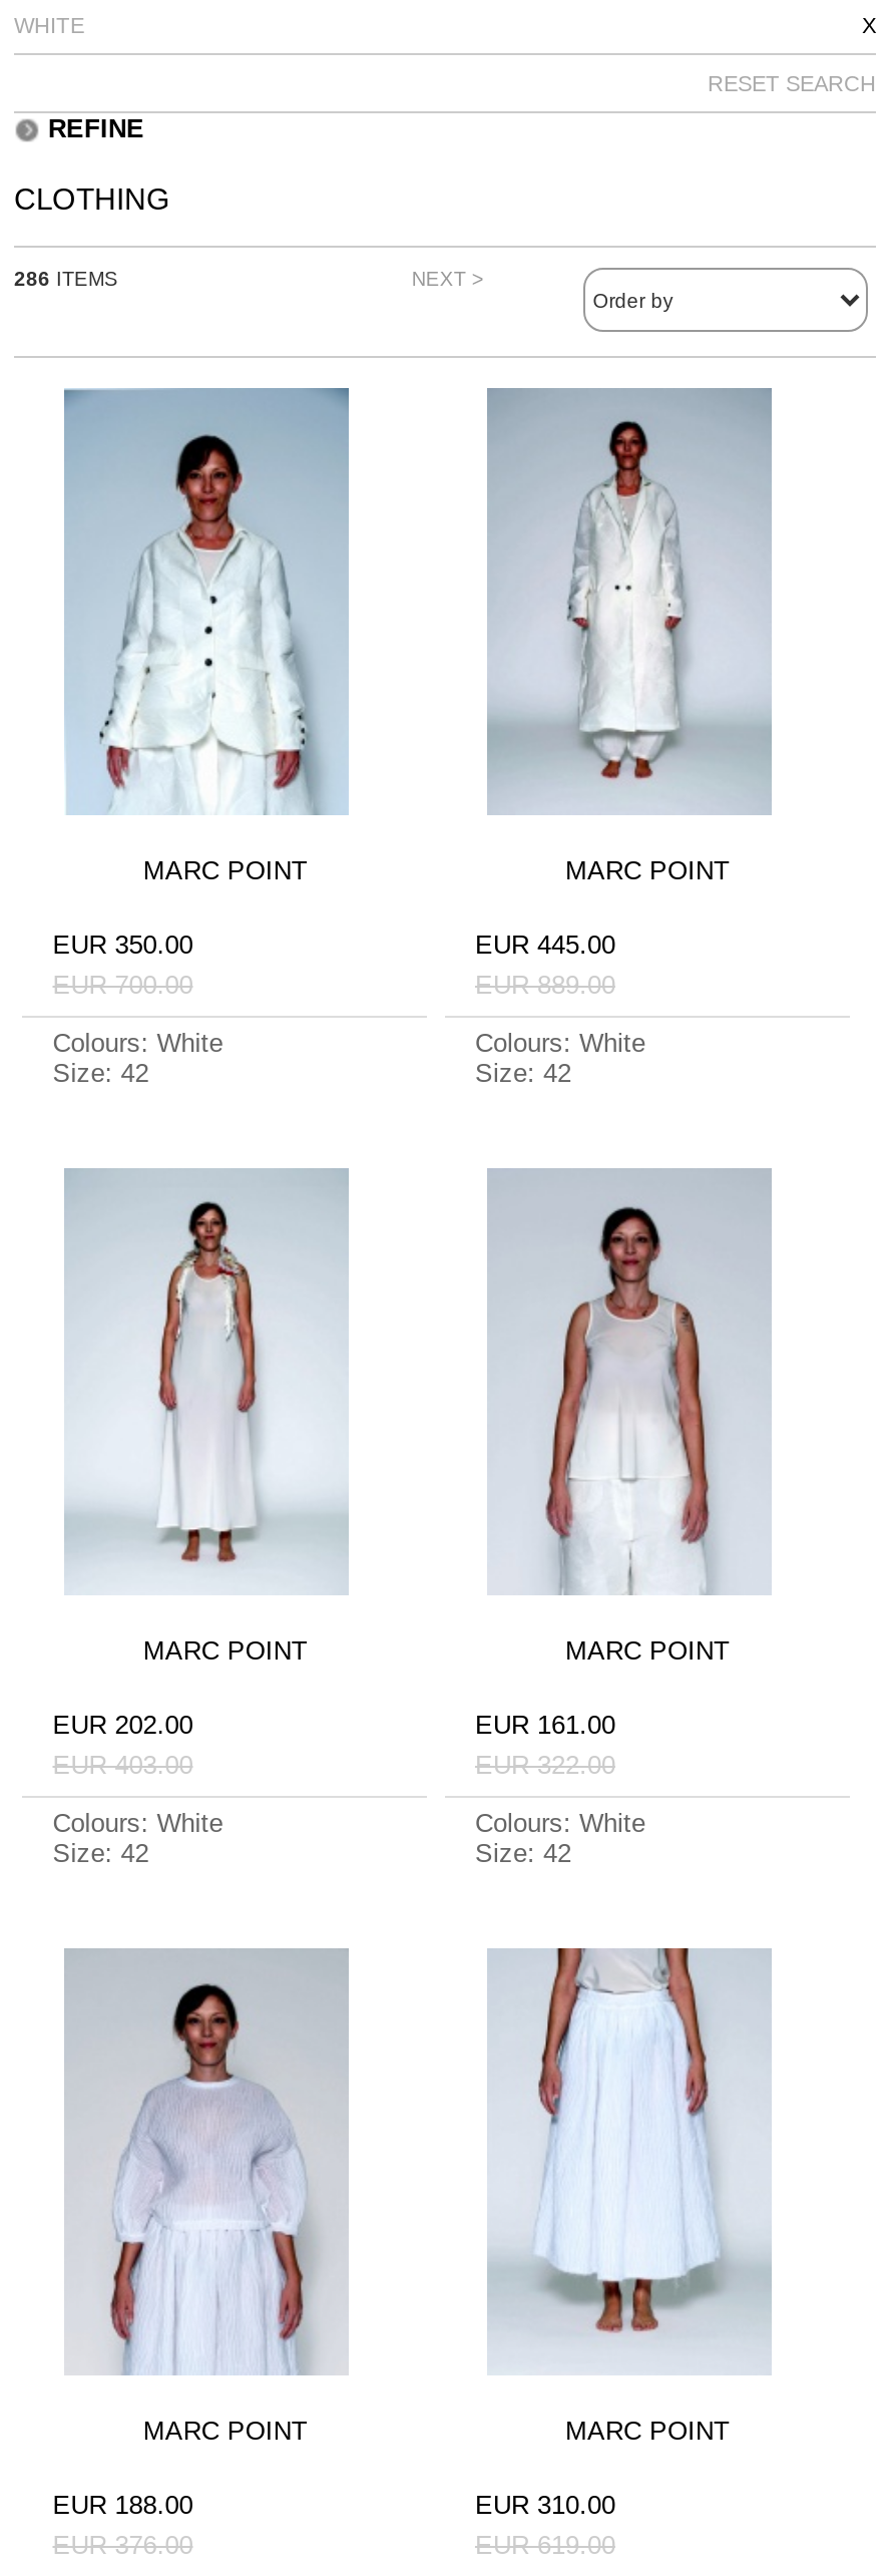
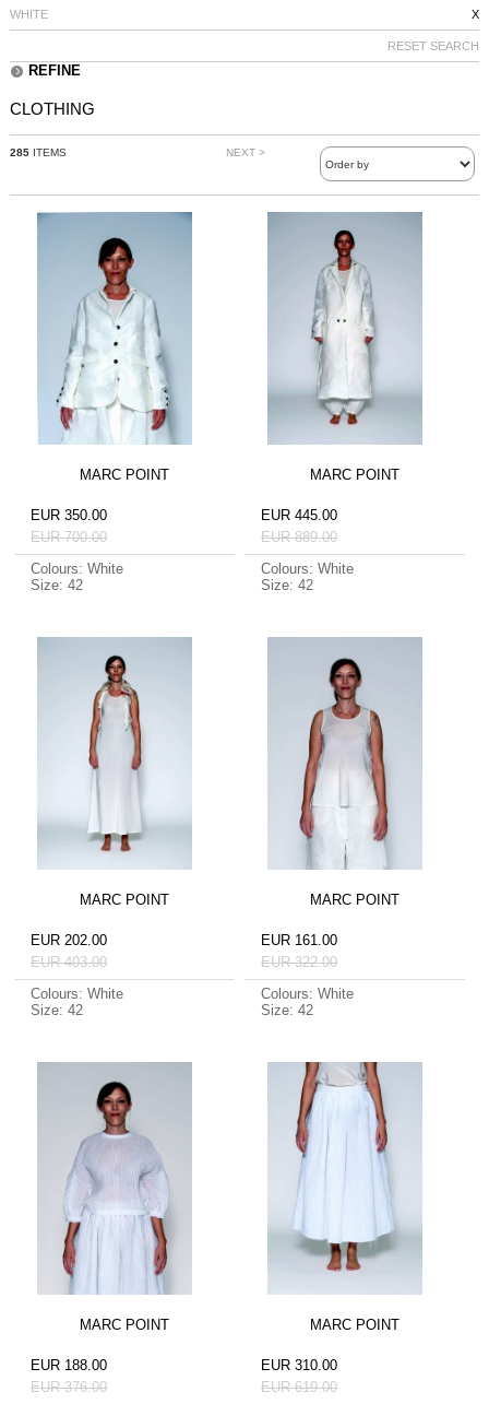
- 286 ITEMS
+ 285 ITEMS
